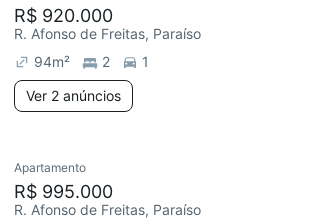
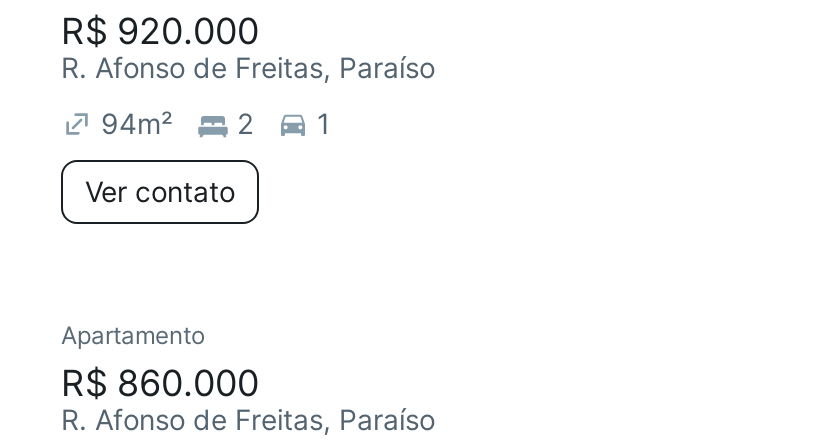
- Ver 2 anúncios
+ Ver contato

- R$ 995.000
+ R$ 860.000
